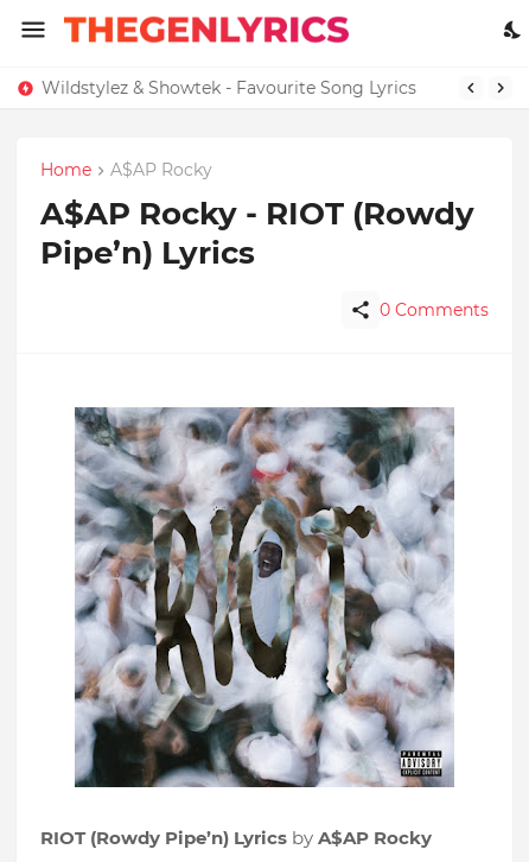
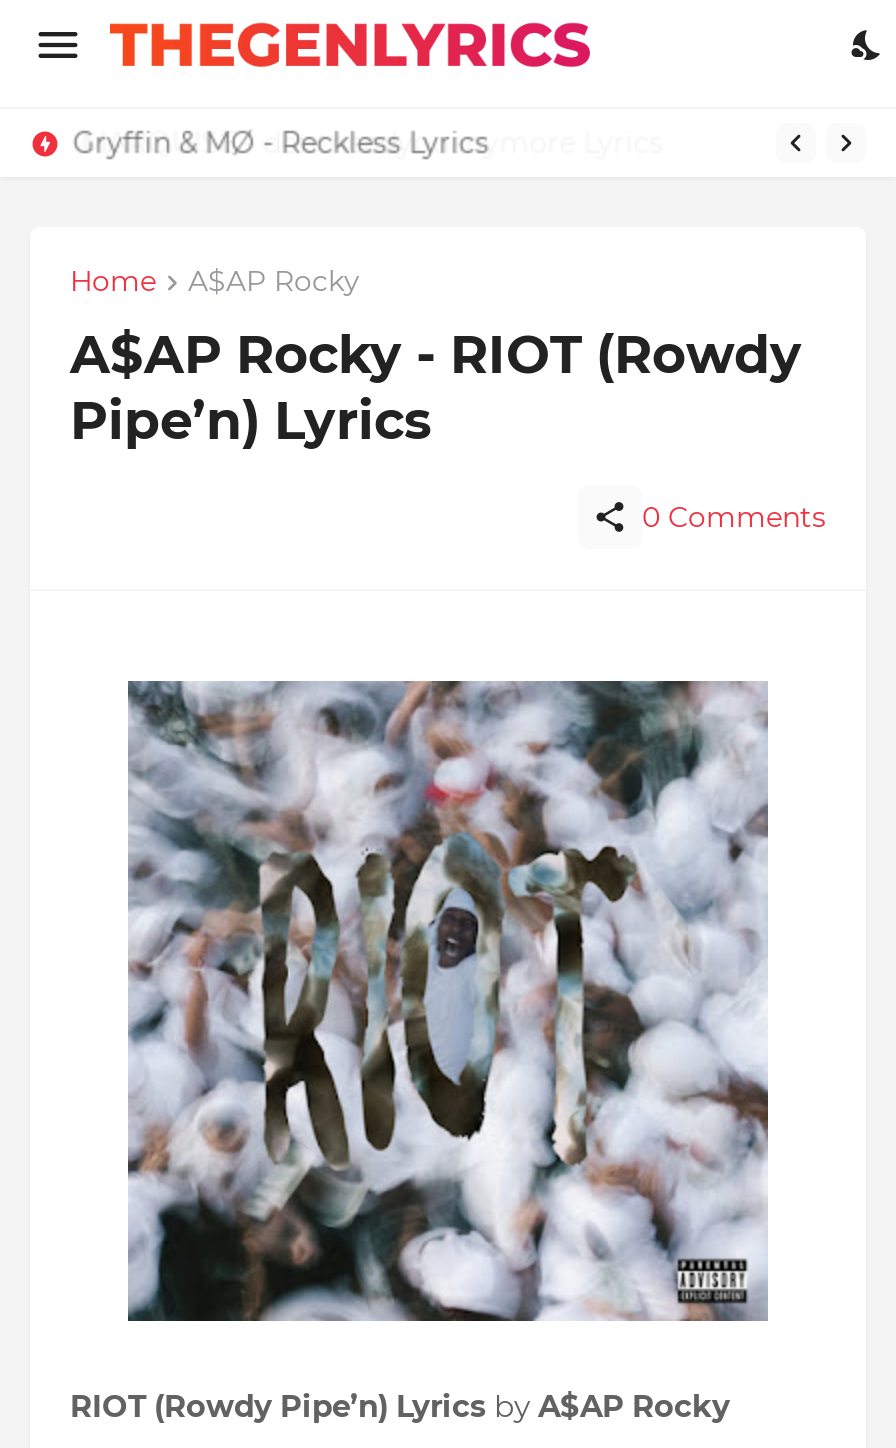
- Wildstylez & Showtek - Favourite Song Lyrics
+ Gryffin & MØ - Reckless Lyrics
